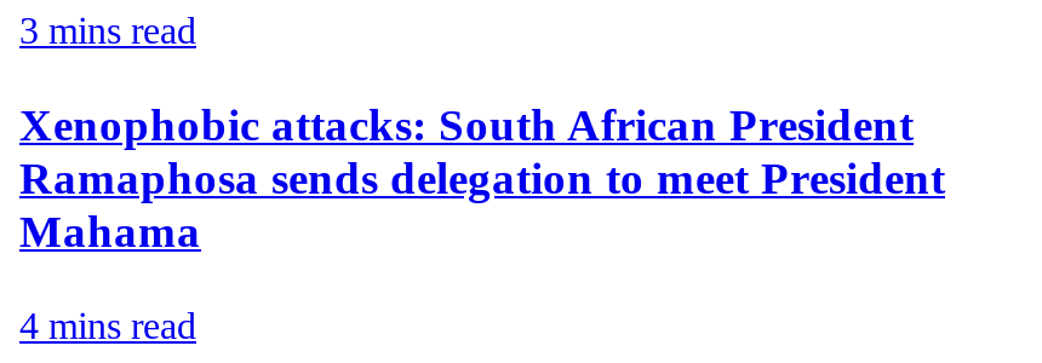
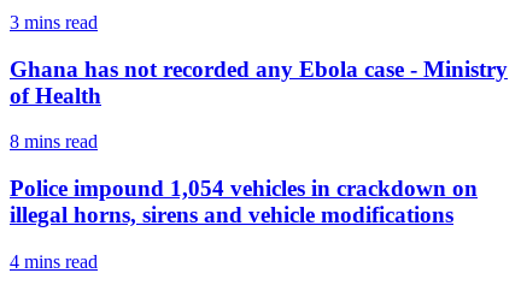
- Xenophobic attacks: South African President
- Ramaphosa sends delegation to meet President
- Mahama
+ Ghana has not recorded any Ebola case - Ministry
+ of Health
+ 8 mins read
+ Police impound 1,054 vehicles in crackdown on
+ illegal horns, sirens and vehicle modifications
